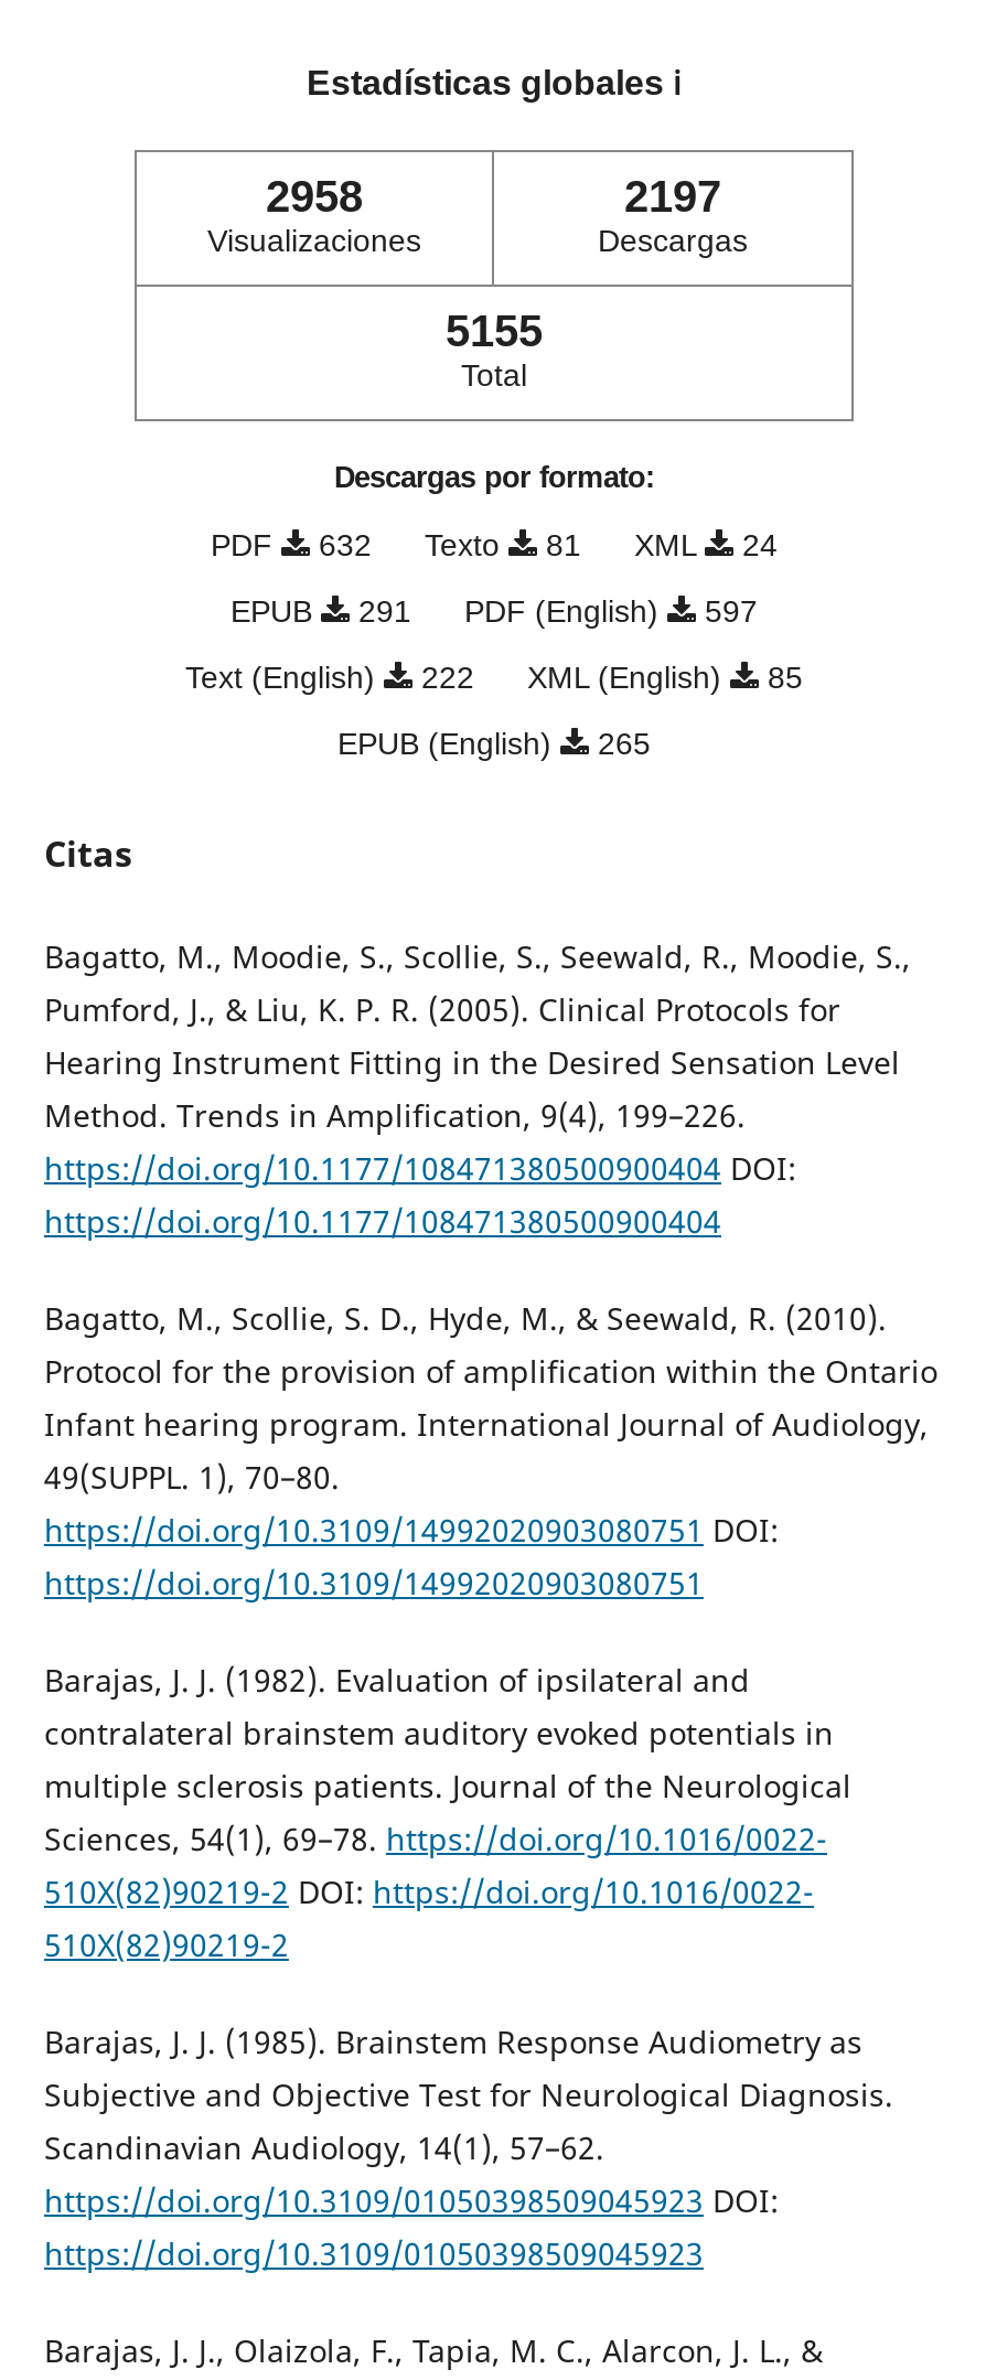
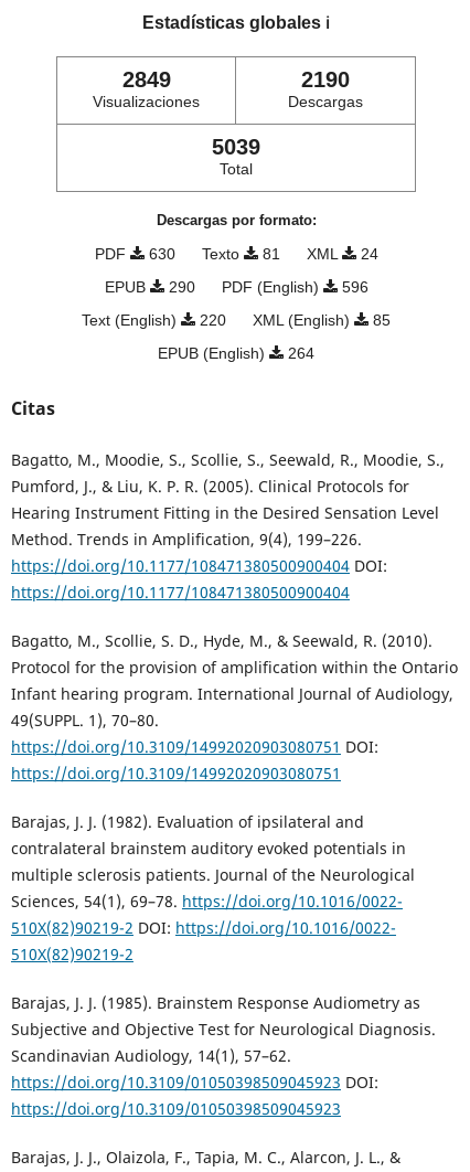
- 2958
+ 2849

- 2197
+ 2190

- 5155
+ 5039

- PDF 632 Texto 81 XML 24
+ PDF 630 Texto 81 XML 24

- 291
+ 290

- 597
+ 596

- Text (English) 222 XML (English) 85
+ Text (English) 220 XML (English) 85

- EPUB (English) 265
+ EPUB (English) 264
